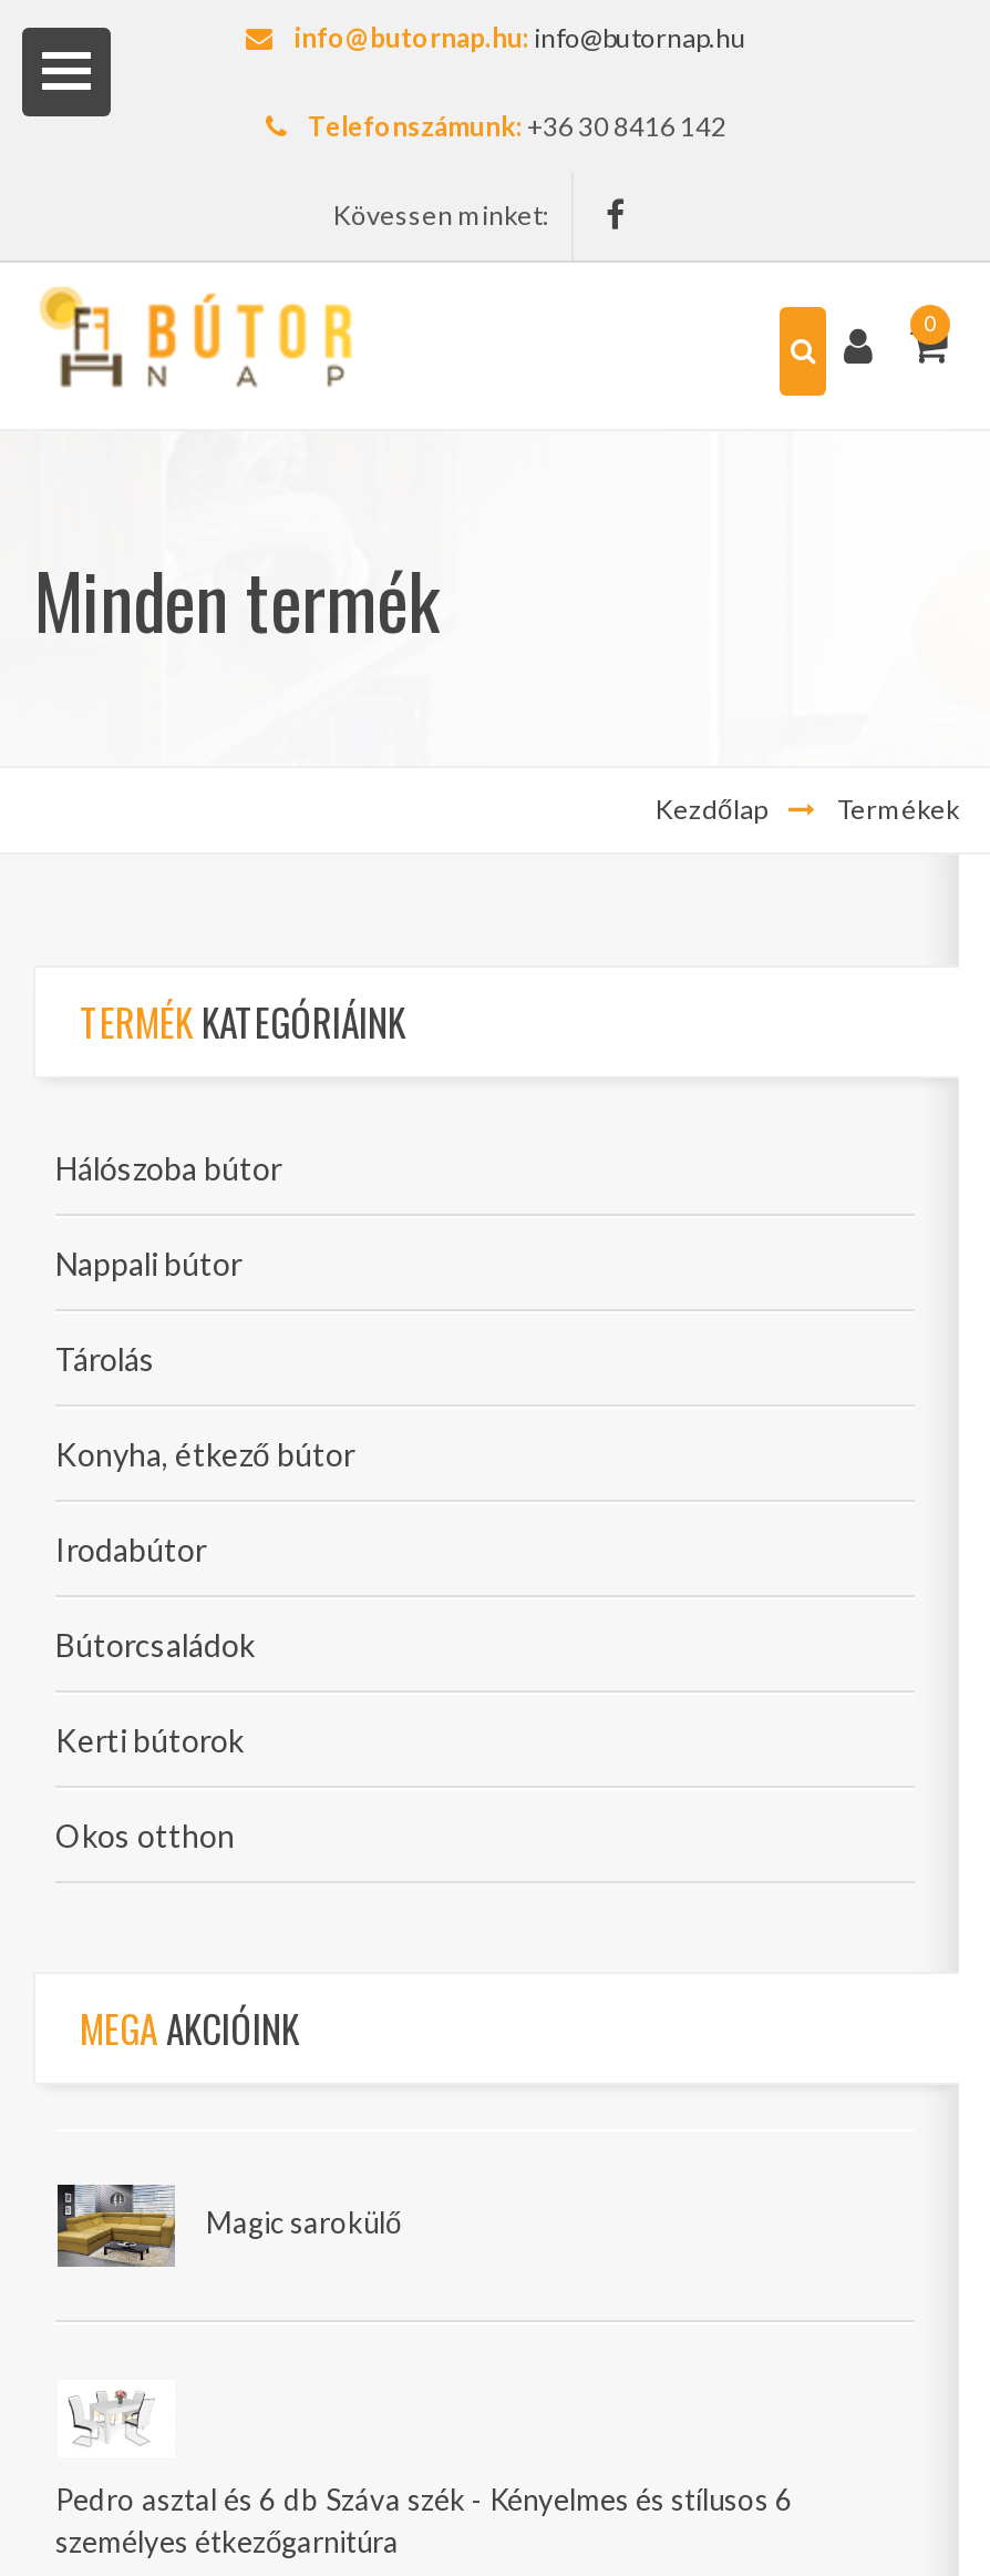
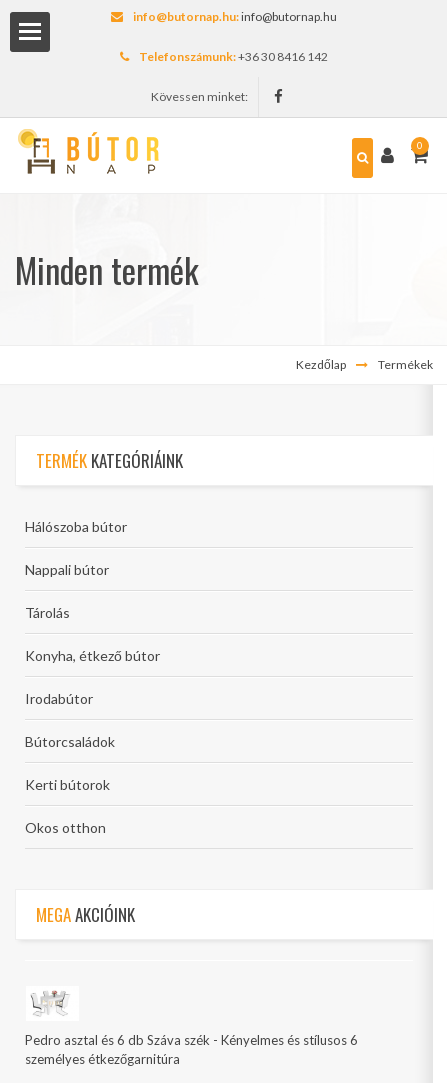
- [image]
- Magic sarokülő
